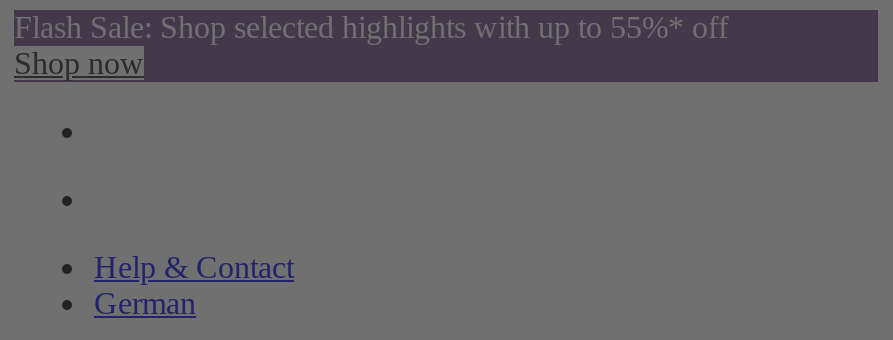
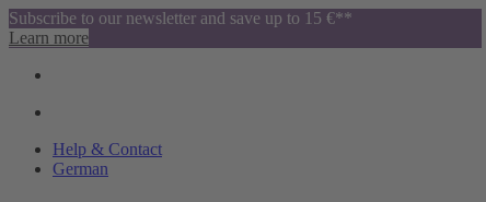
- Flash Sale: Shop selected highlights with up to 55%* off
- Shop now
+ Subscribe to our newsletter and save up to 15 €**
+ Learn more
